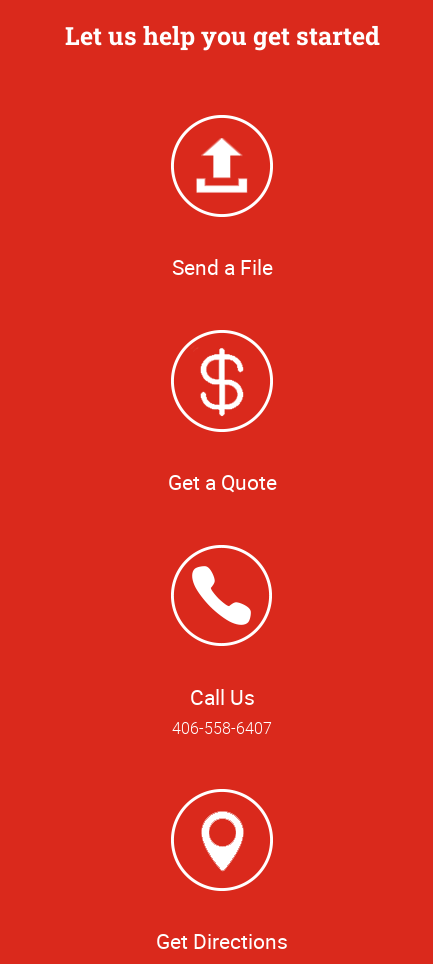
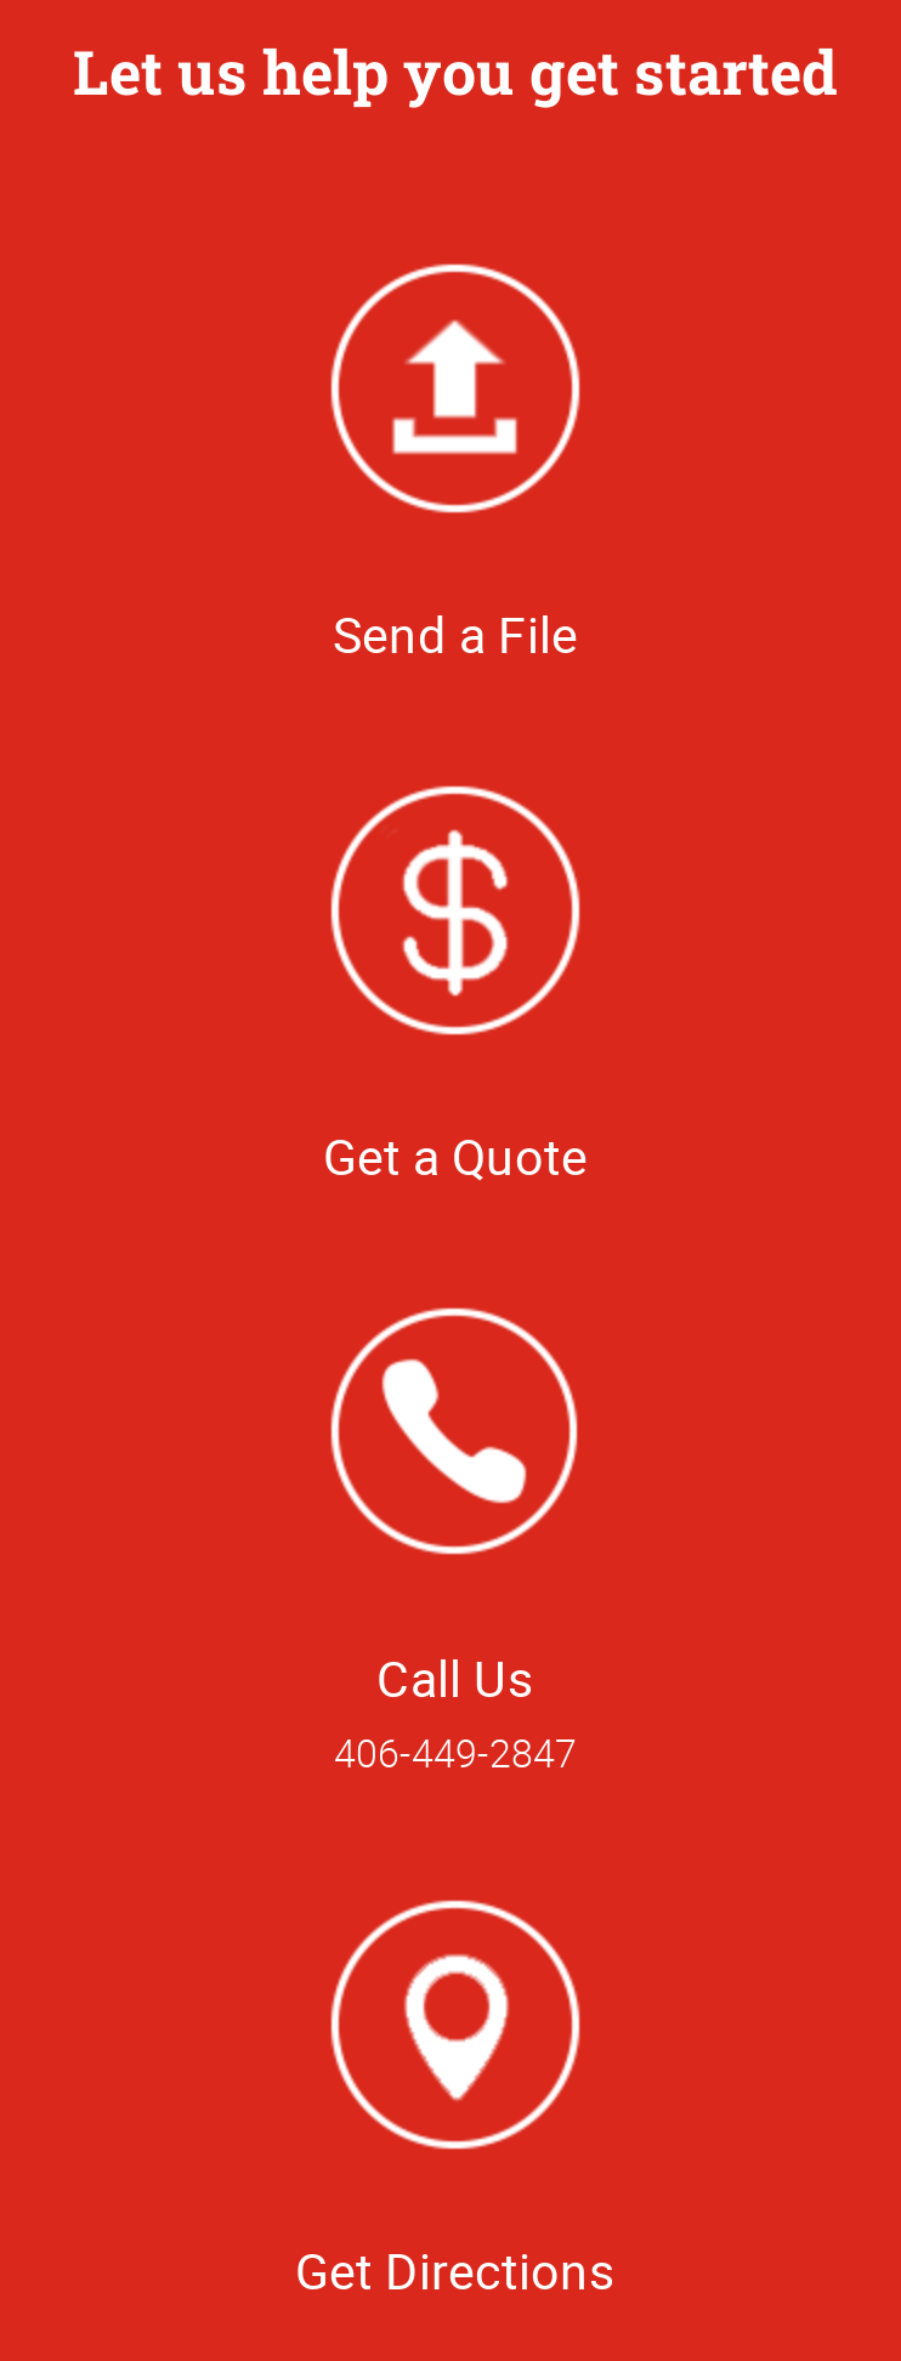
- 406-558-6407
+ 406-449-2847
